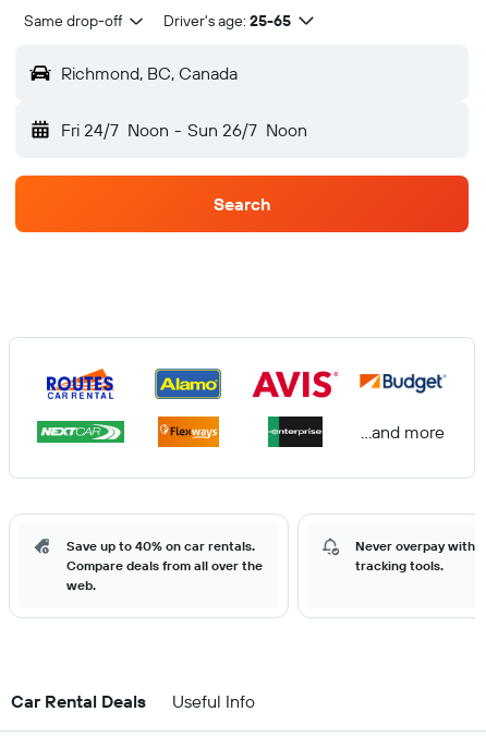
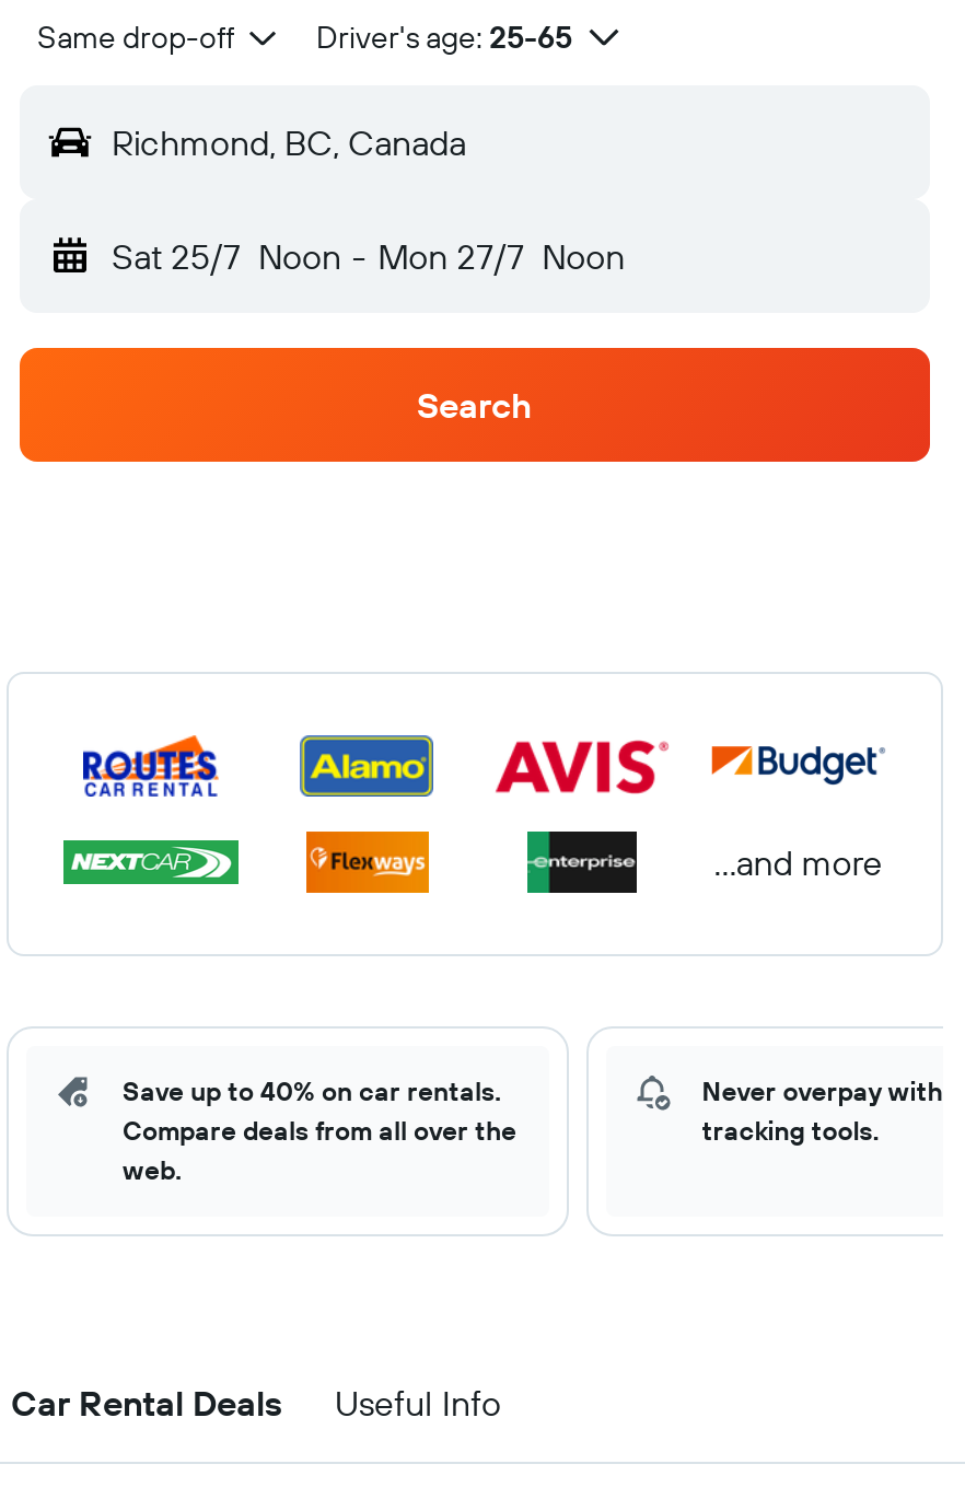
- Fri 24/7 Noon - Sun 26/7 Noon
+ Sat 25/7 Noon - Mon 27/7 Noon
